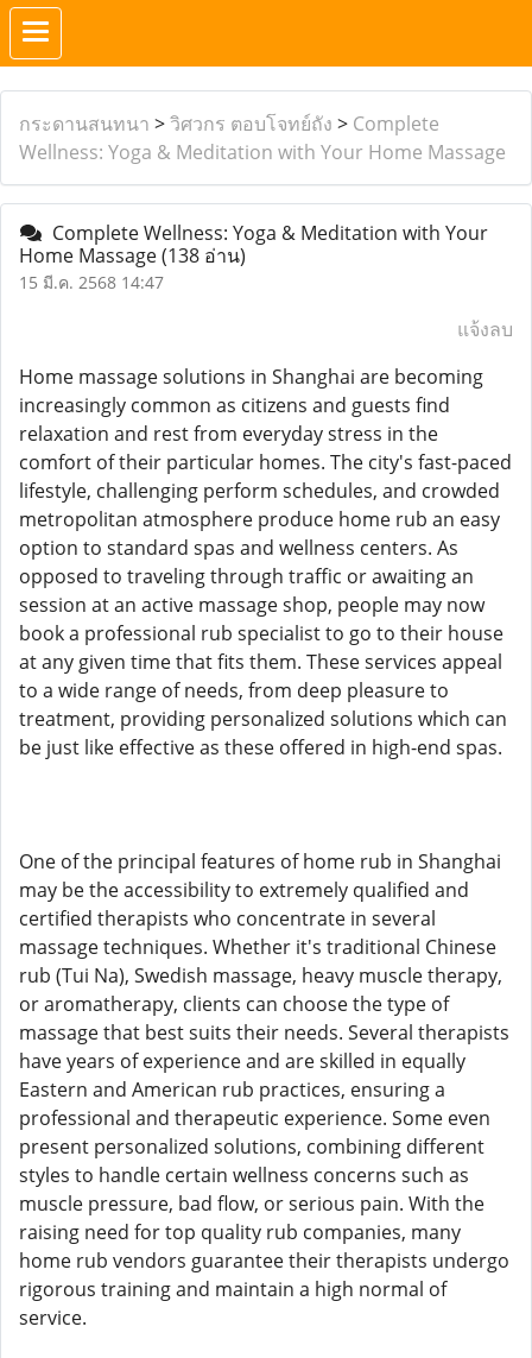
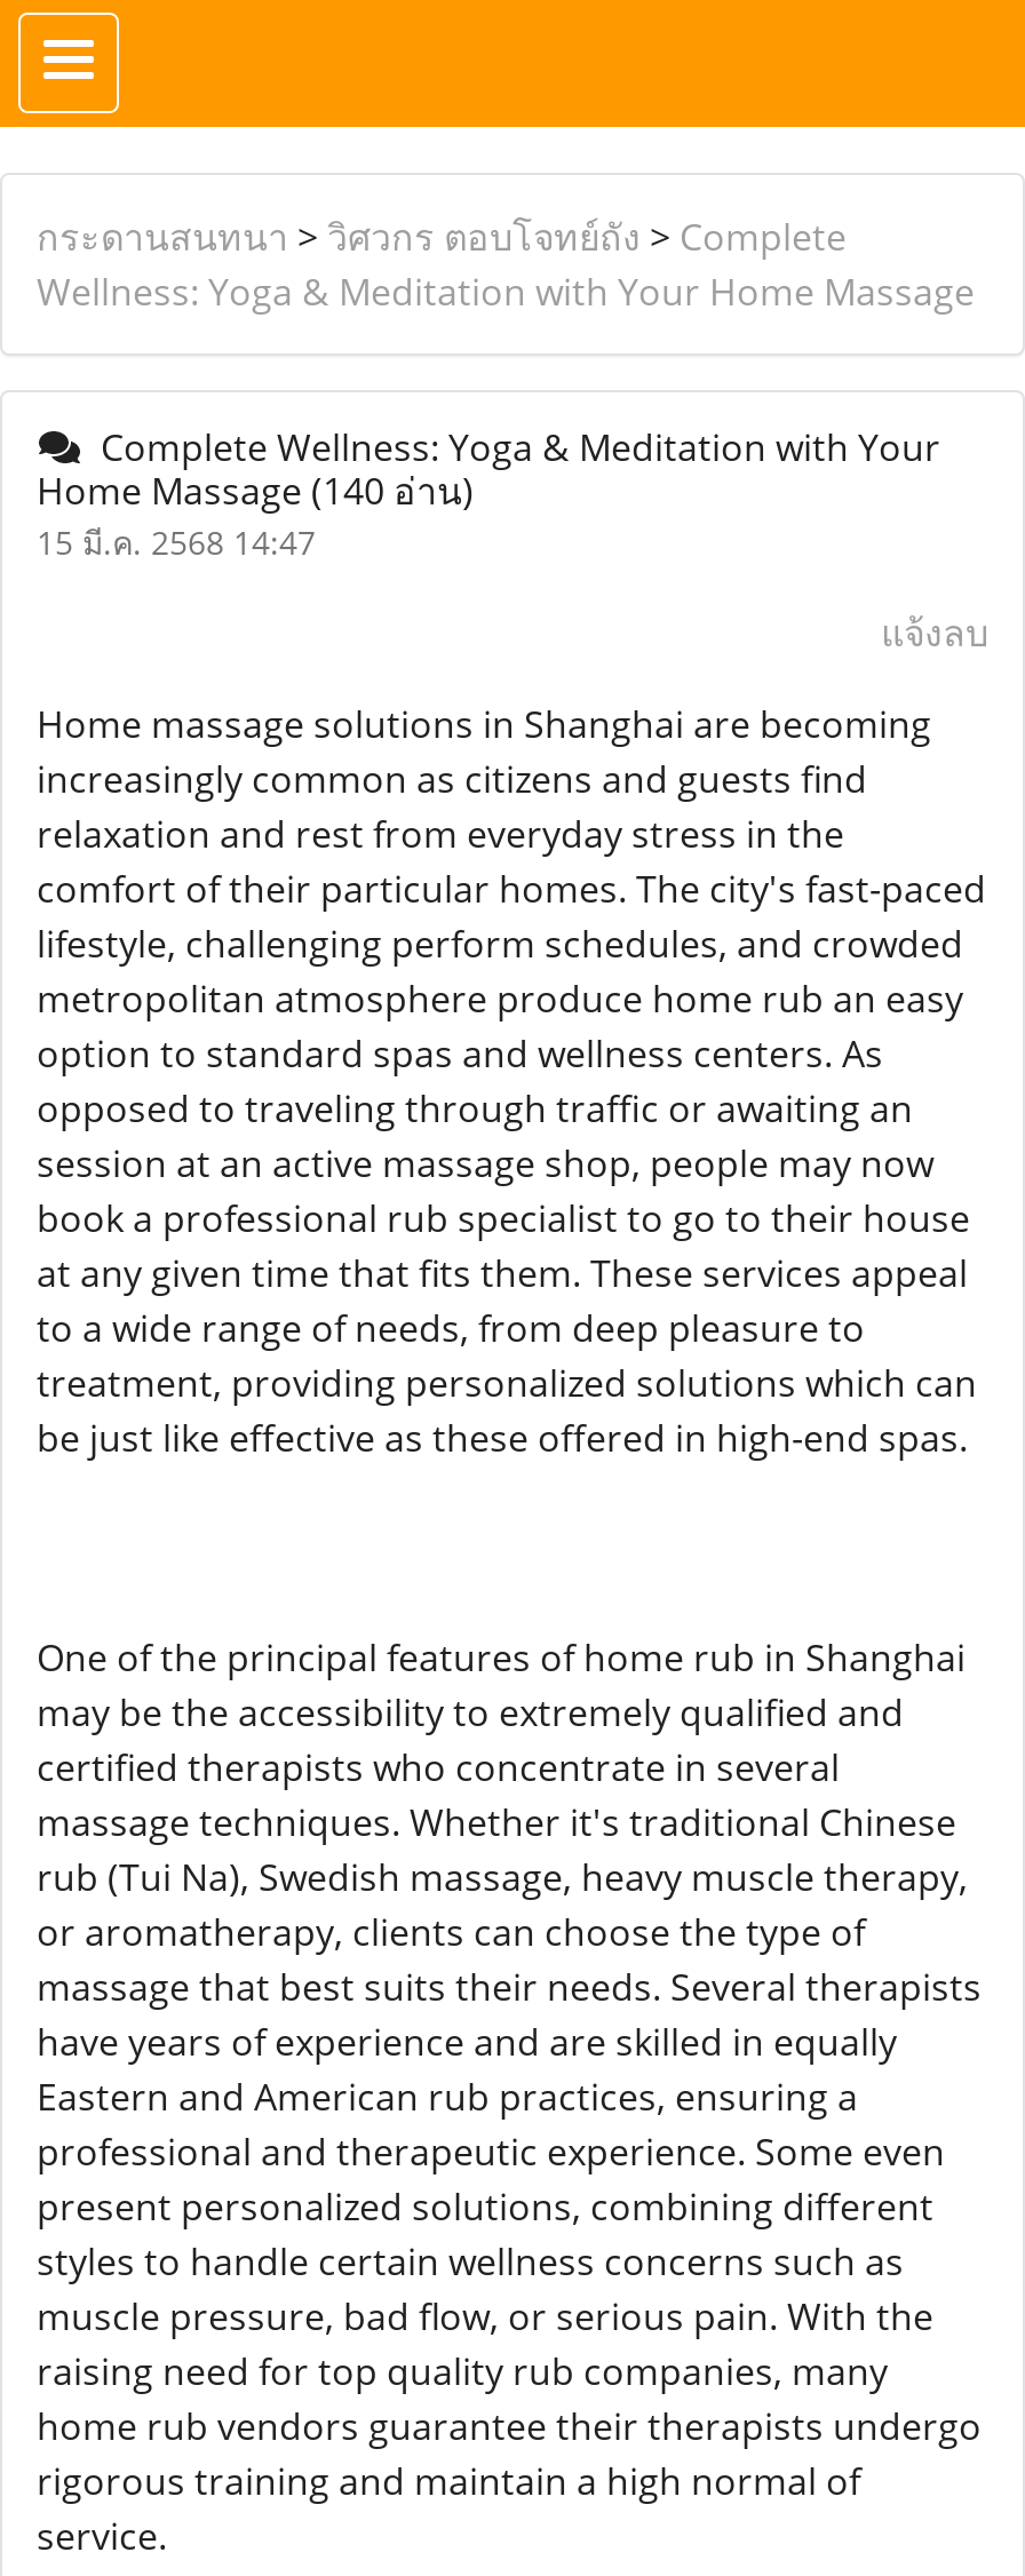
- Home Massage (138 อ่าน)
+ Home Massage (140 อ่าน)
